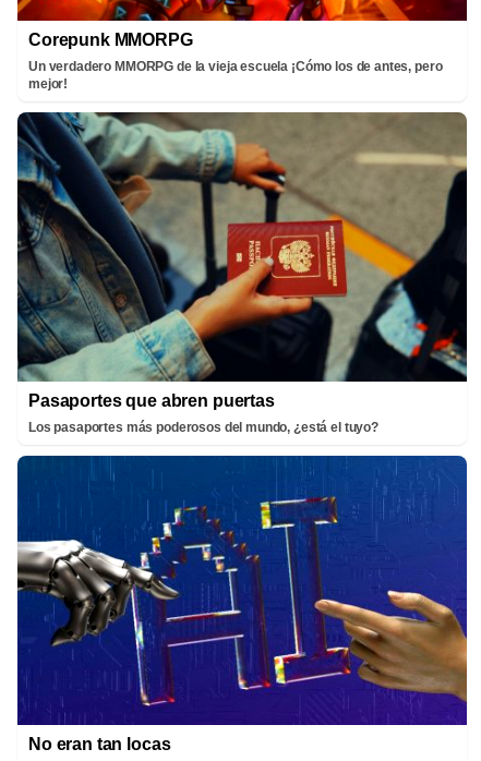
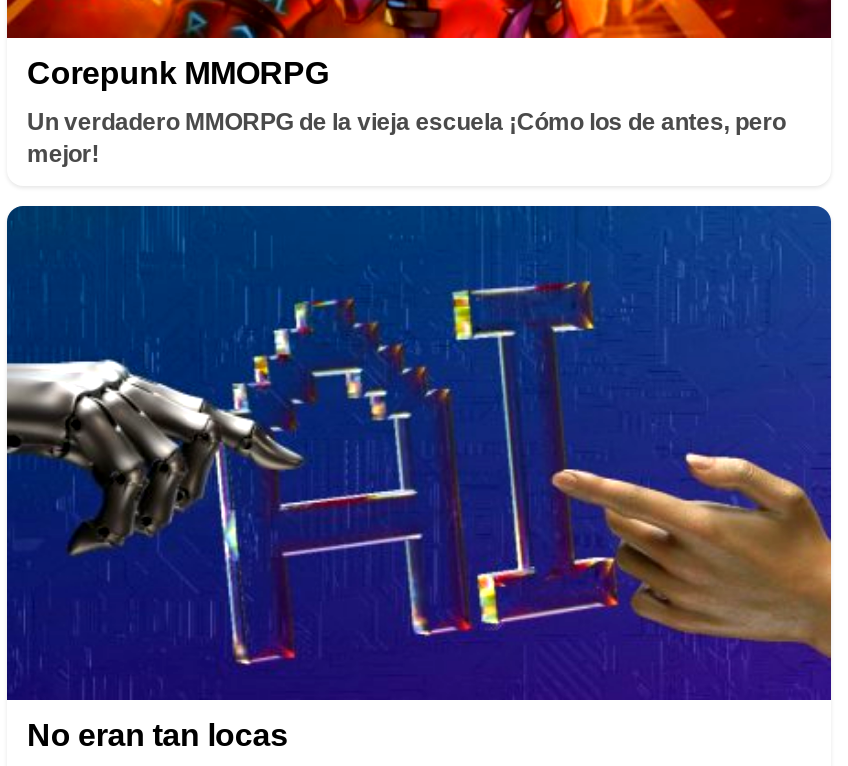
- [image]
- Pasaportes que abren puertas
- Los pasaportes más poderosos del mundo, ¿está el tuyo?
